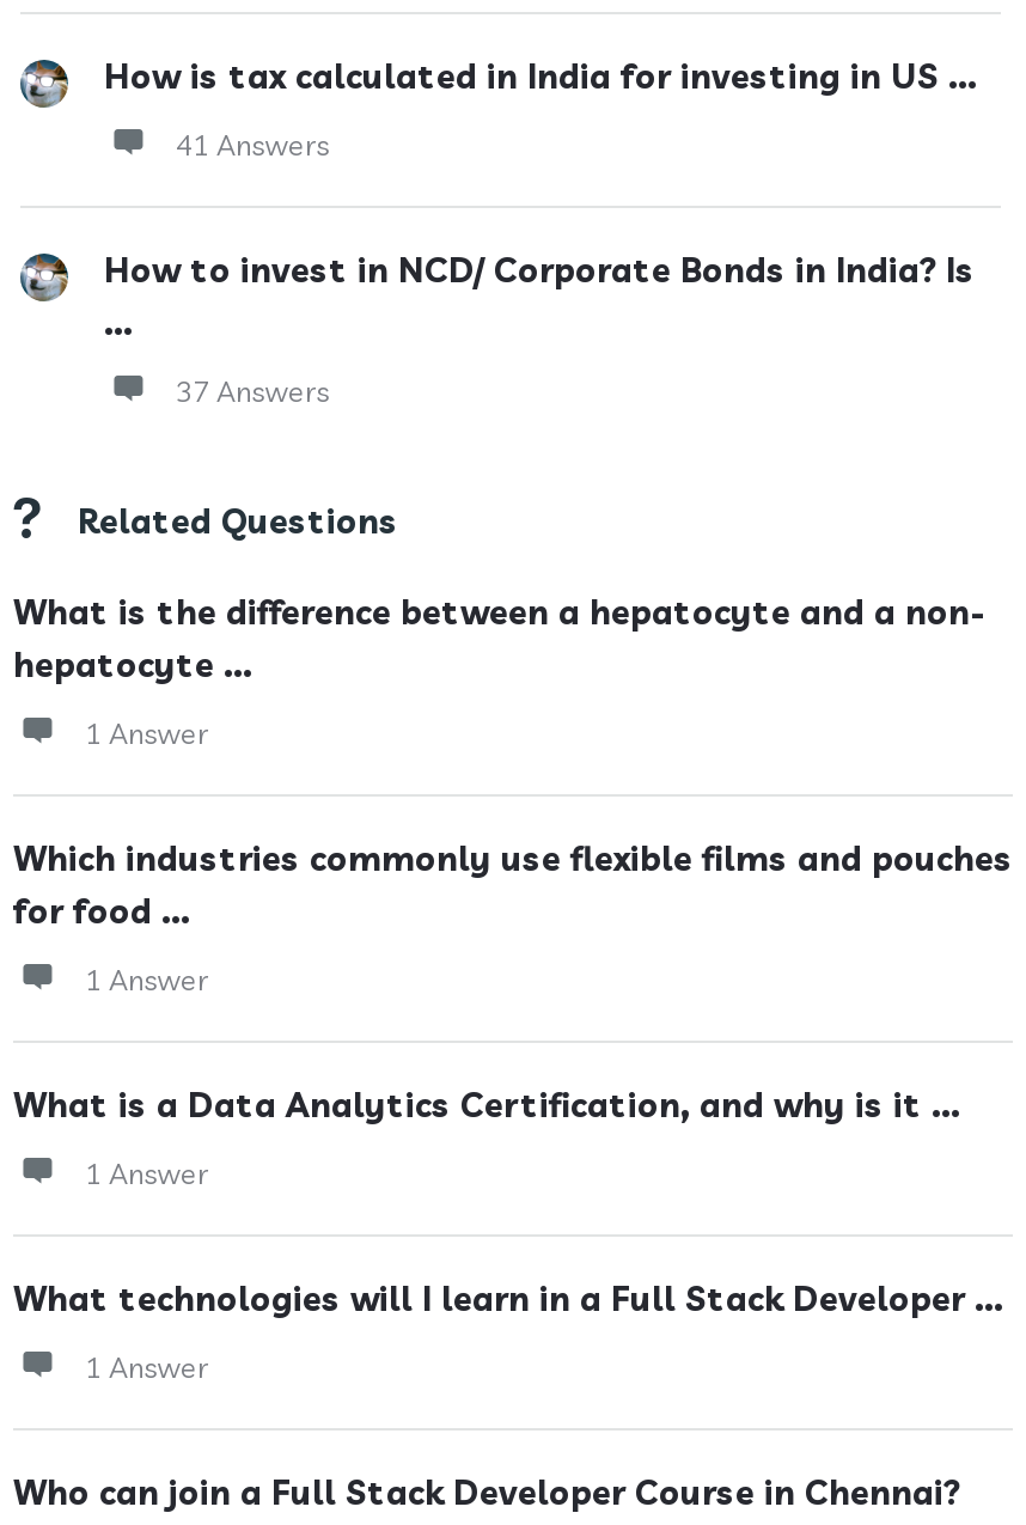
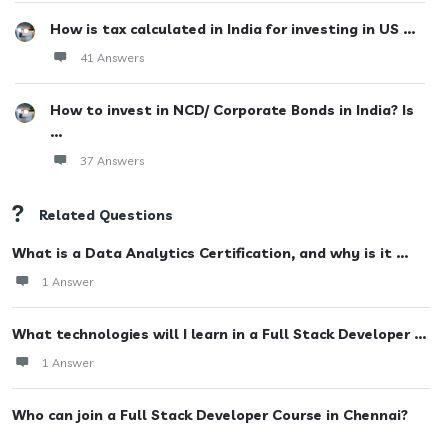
- What is the difference between a hepatocyte and a non-
- hepatocyte ...
- 1 Answer
- Which industries commonly use flexible films and pouches
- for food ...
- 1 Answer
